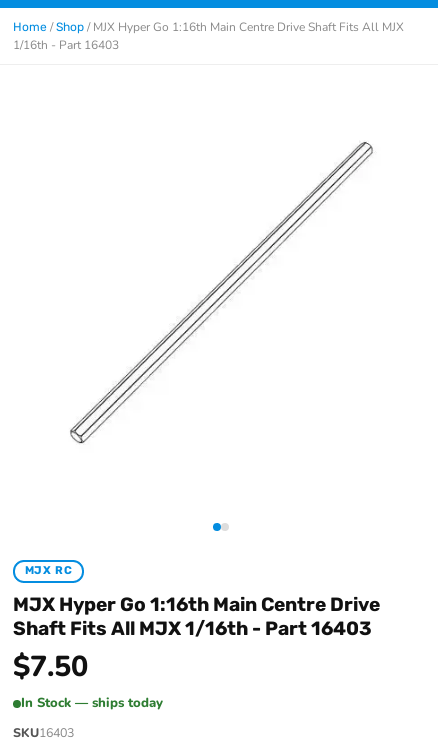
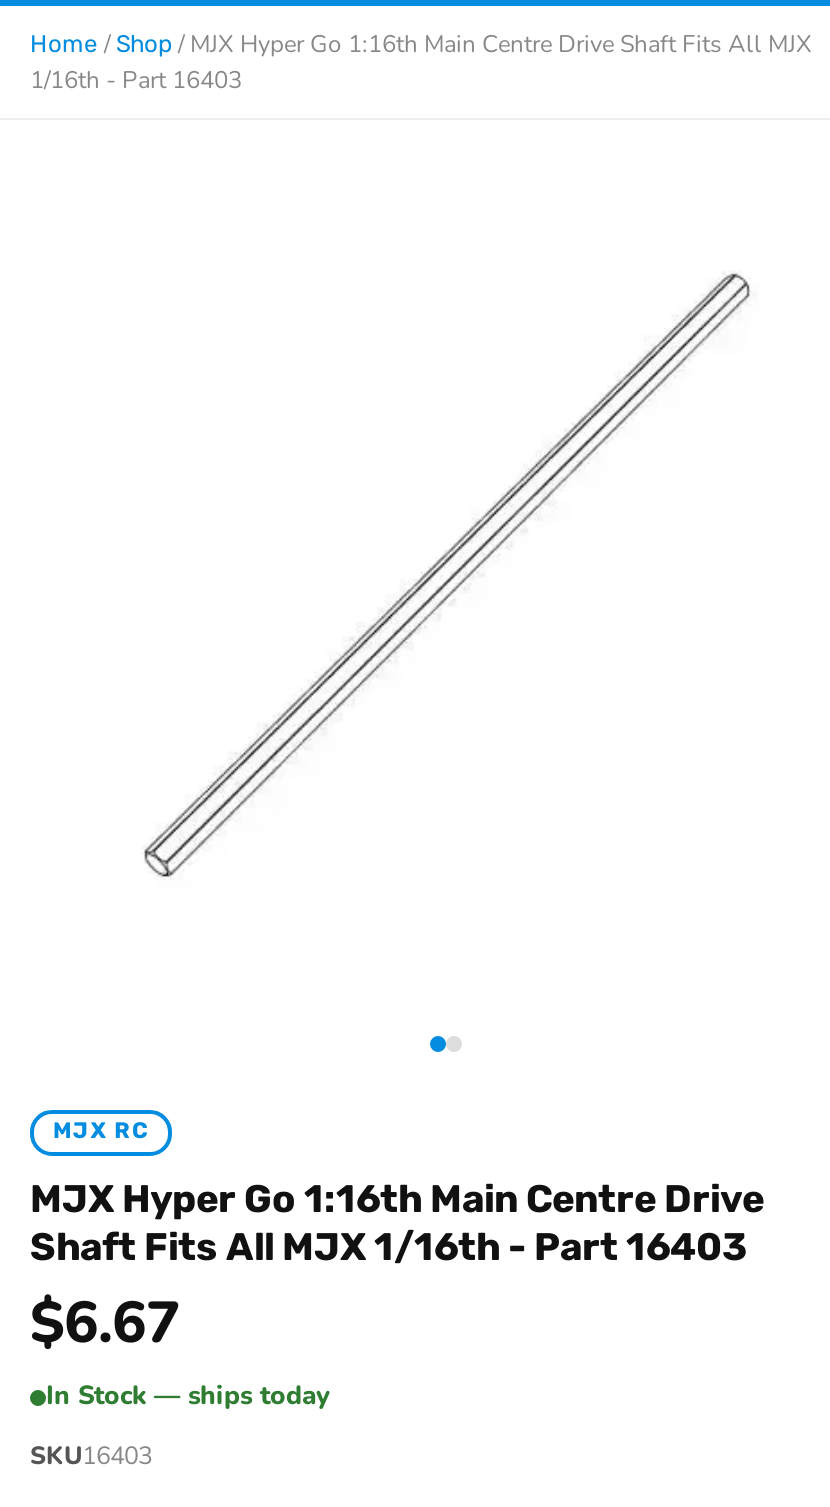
- $7.50
+ $6.67
